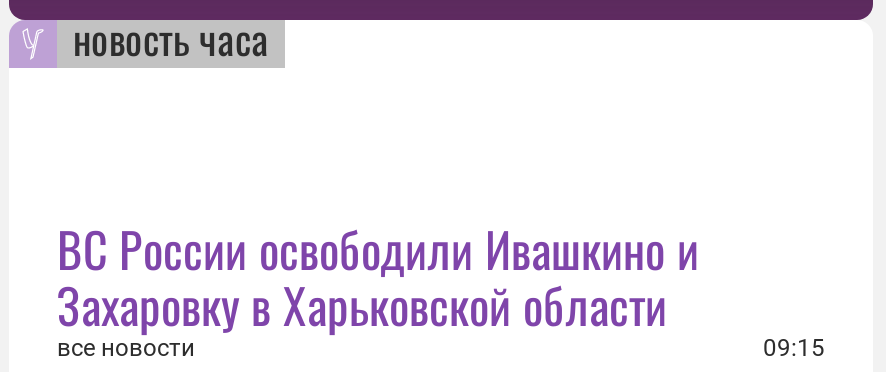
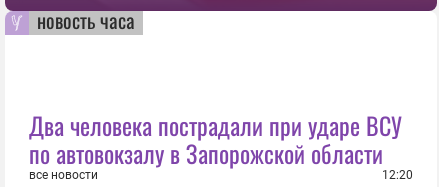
- ВС России освободили Ивашкино и
- Захаровку в Харьковской области
+ Два человека пострадали при ударе ВСУ
+ по автовокзалу в Запорожской области

- 09:15
+ 12:20
